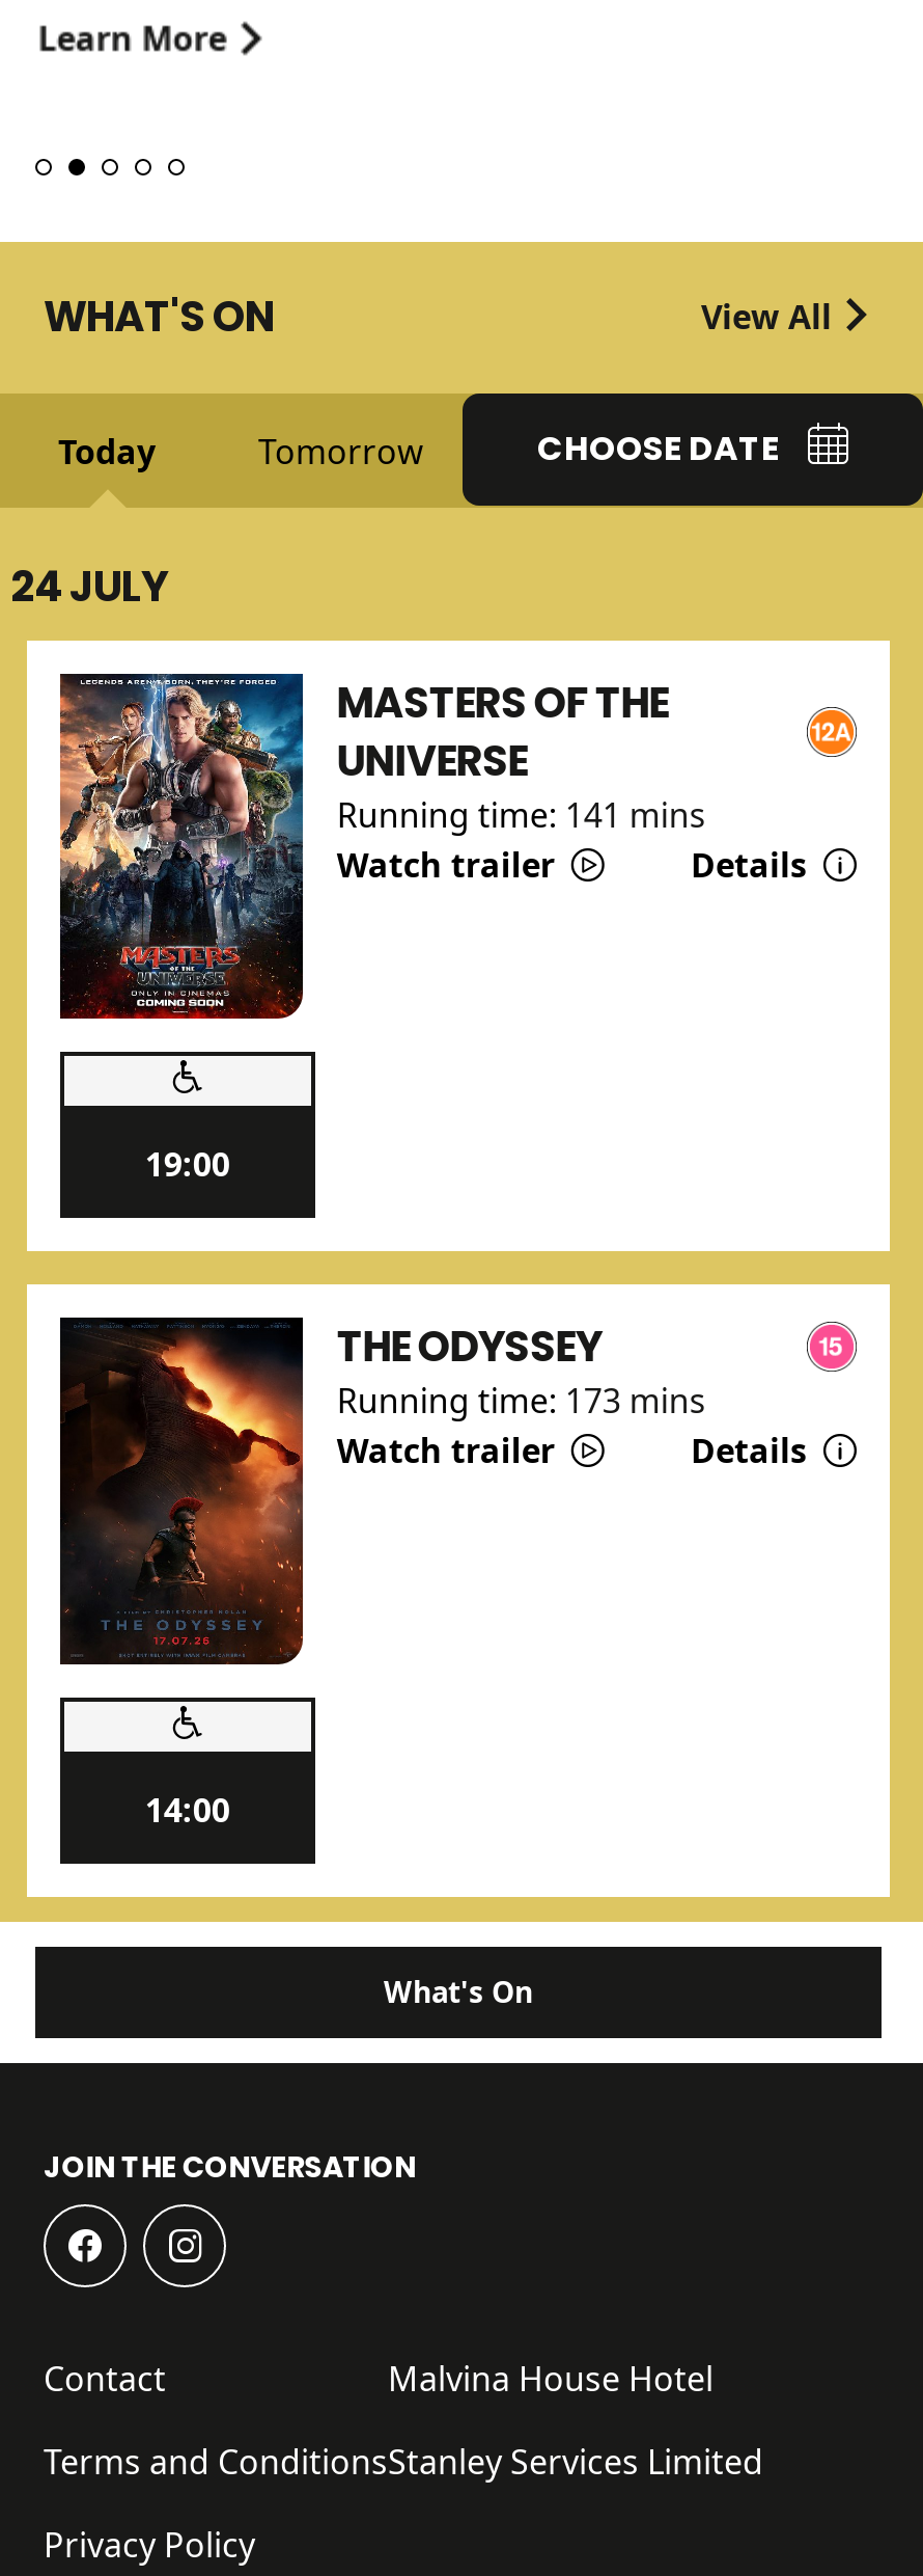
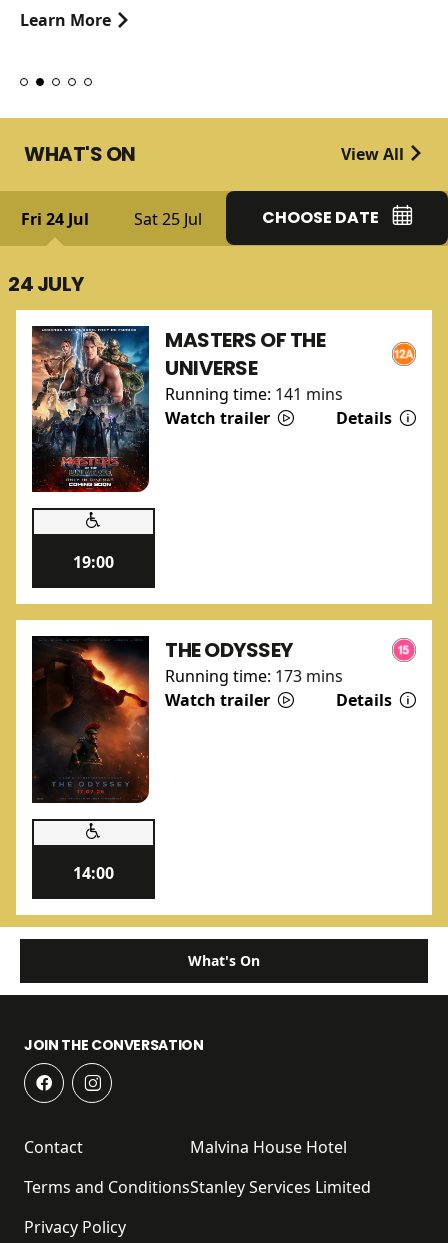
- Today
- Tomorrow
+ Fri 24 Jul
+ Sat 25 Jul
